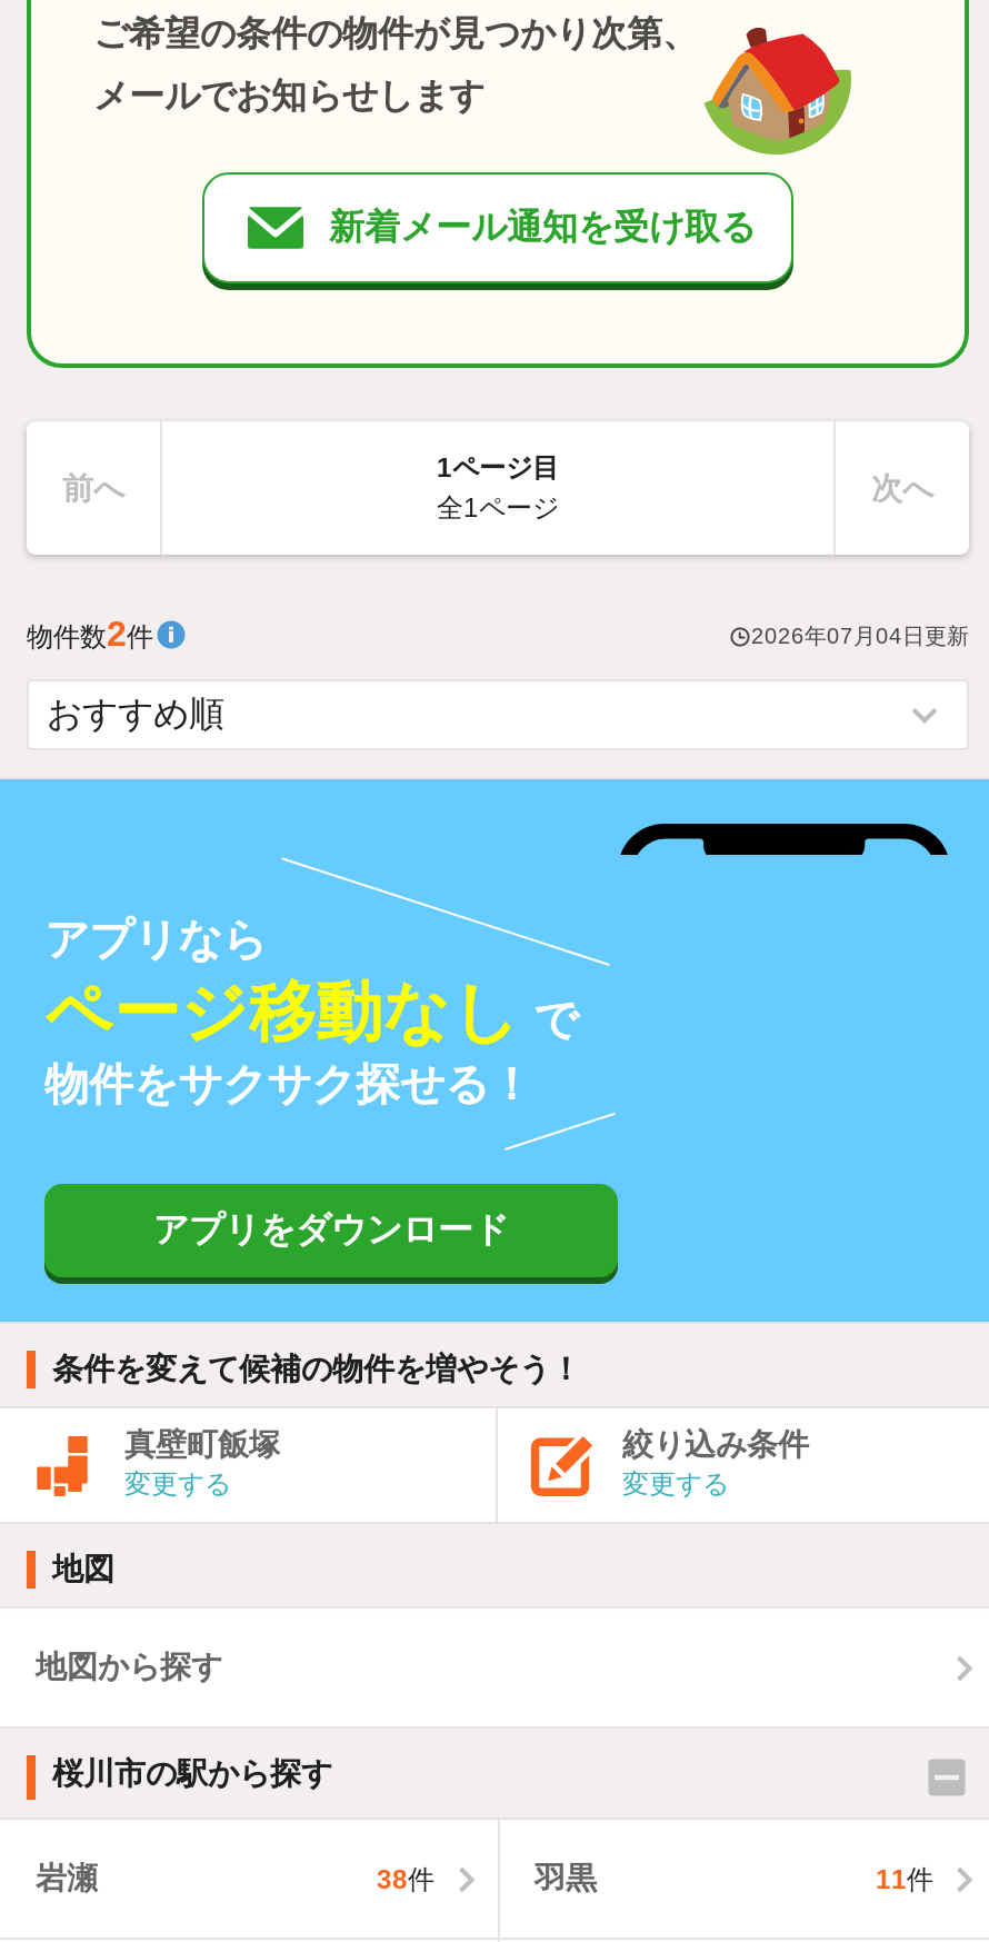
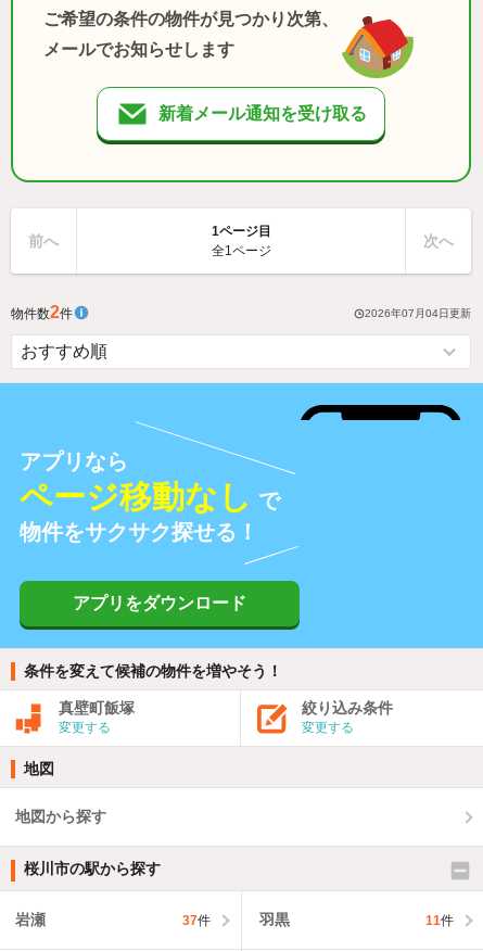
- 38件
+ 37件
